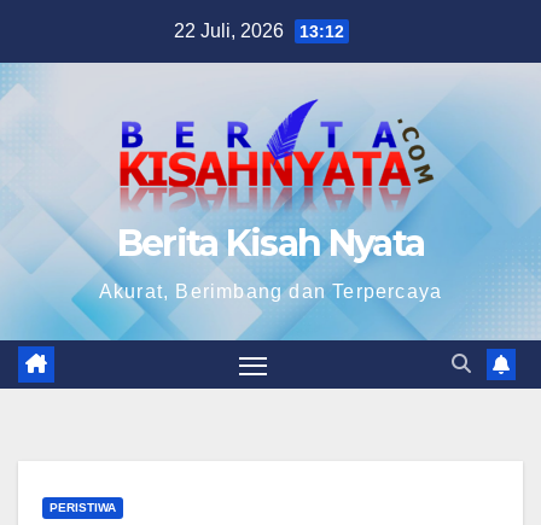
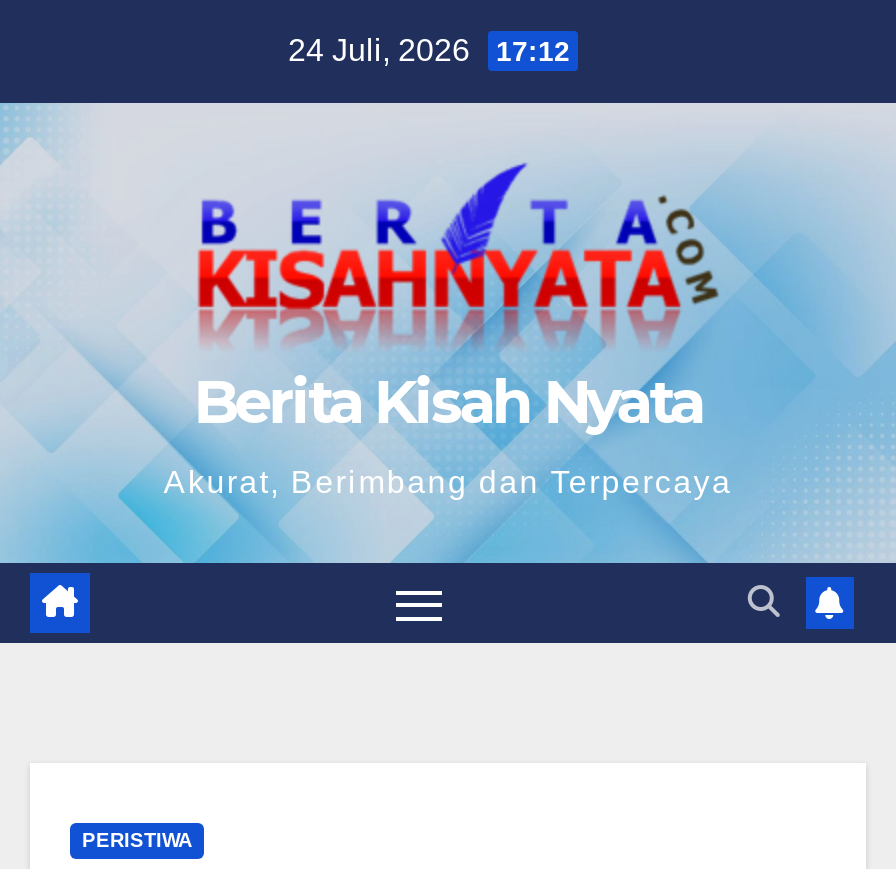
- 22 Juli, 2026 13:12
+ 24 Juli, 2026 17:12
